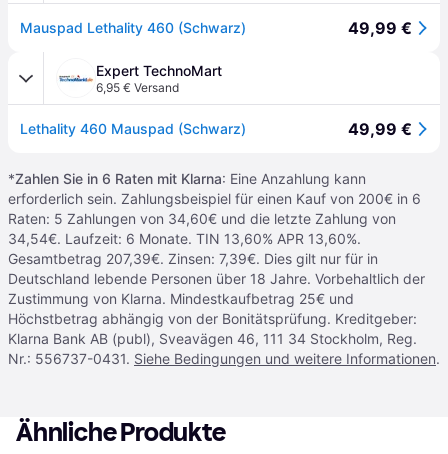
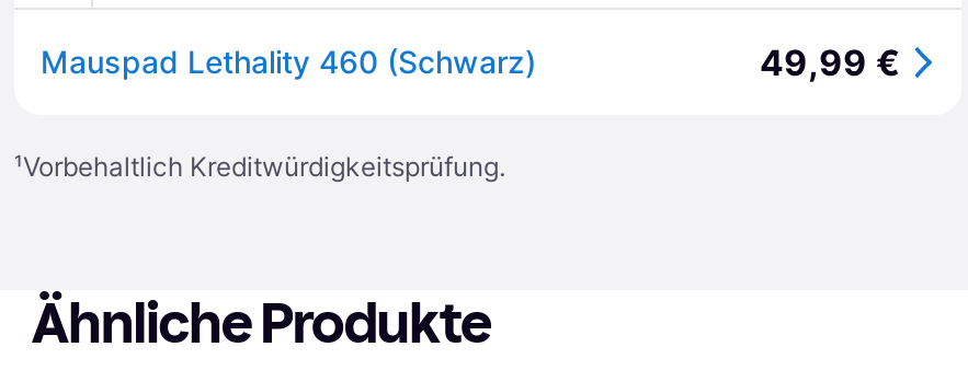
- Expert TechnoMart
- 6,95 € Versand
- Lethality 460 Mauspad (Schwarz)
- 49,99 €
- *Zahlen Sie in 6 Raten mit Klarna: Eine Anzahlung kann
- erforderlich sein. Zahlungsbeispiel für einen Kauf von 200€ in 6
- Raten: 5 Zahlungen von 34,60€ und die letzte Zahlung von
- 34,54€. Laufzeit: 6 Monate. TIN 13,60% APR 13,60%.
- Gesamtbetrag 207,39€. Zinsen: 7,39€. Dies gilt nur für in
- Deutschland lebende Personen über 18 Jahre. Vorbehaltlich der
- Zustimmung von Klarna. Mindestkaufbetrag 25€ und
- Höchstbetrag abhängig von der Bonitätsprüfung. Kreditgeber:
- Klarna Bank AB (publ), Sveavägen 46, 111 34 Stockholm, Reg.
- Nr.: 556737-0431. Siehe Bedingungen und weitere Informationen.
+ ¹Vorbehaltlich Kreditwürdigkeitsprüfung.
